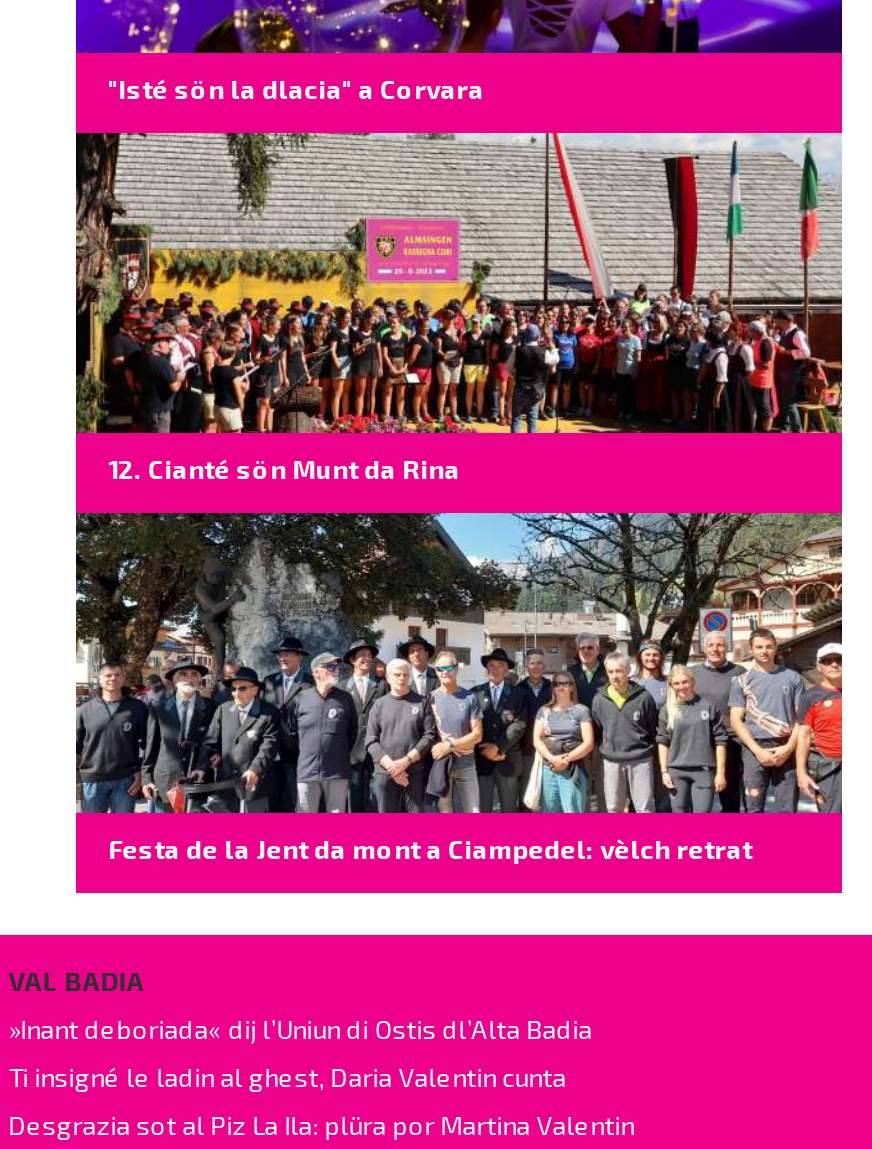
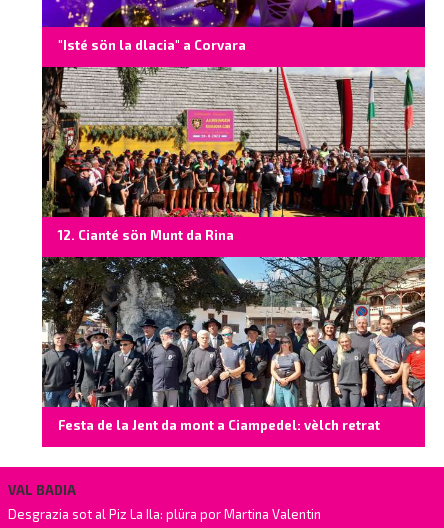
- »Inant deboriada« dij l’Uniun di Ostis dl’Alta Badia
- Ti insigné le ladin al ghest, Daria Valentin cunta
